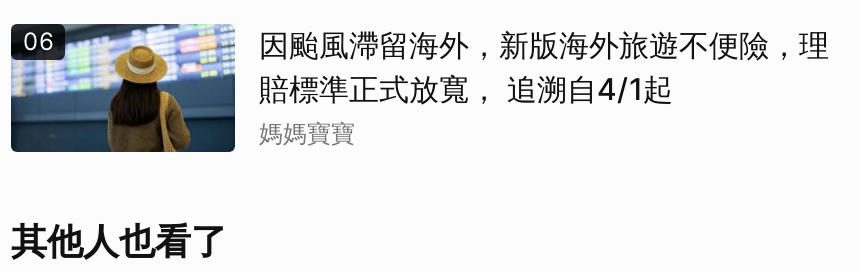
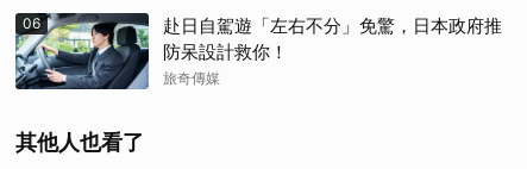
- [image]
- 因颱風滯留海外，新版海外旅遊不便險，理
- 賠標準正式放寬， 追溯自4/1起
- 媽媽寶寶
+ [image]
+ 赴日自駕遊「左右不分」免驚，日本政府推
+ 防呆設計救你！
+ 旅奇傳媒
